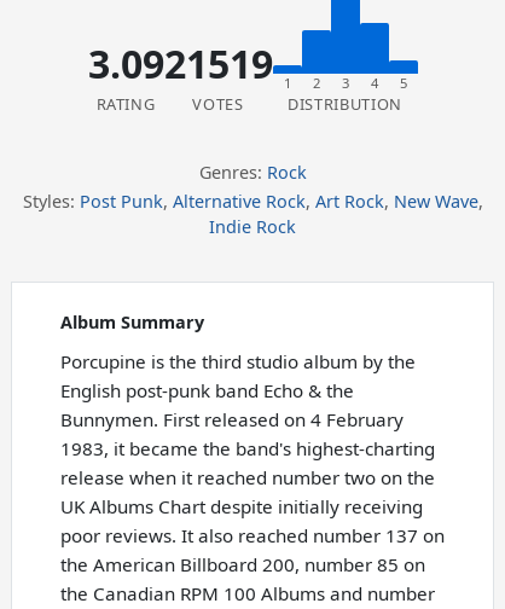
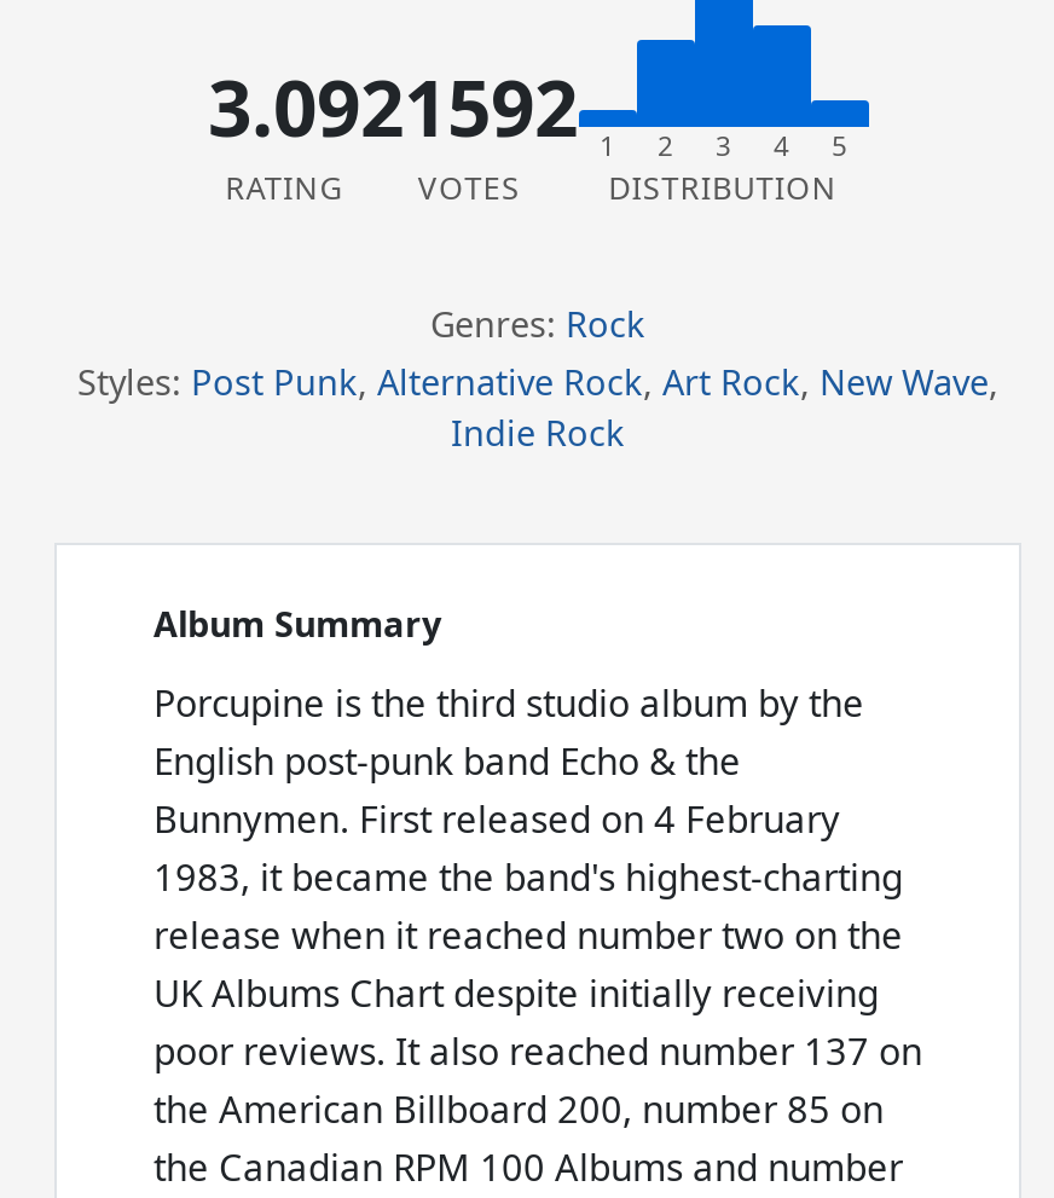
- 21519
+ 21592
